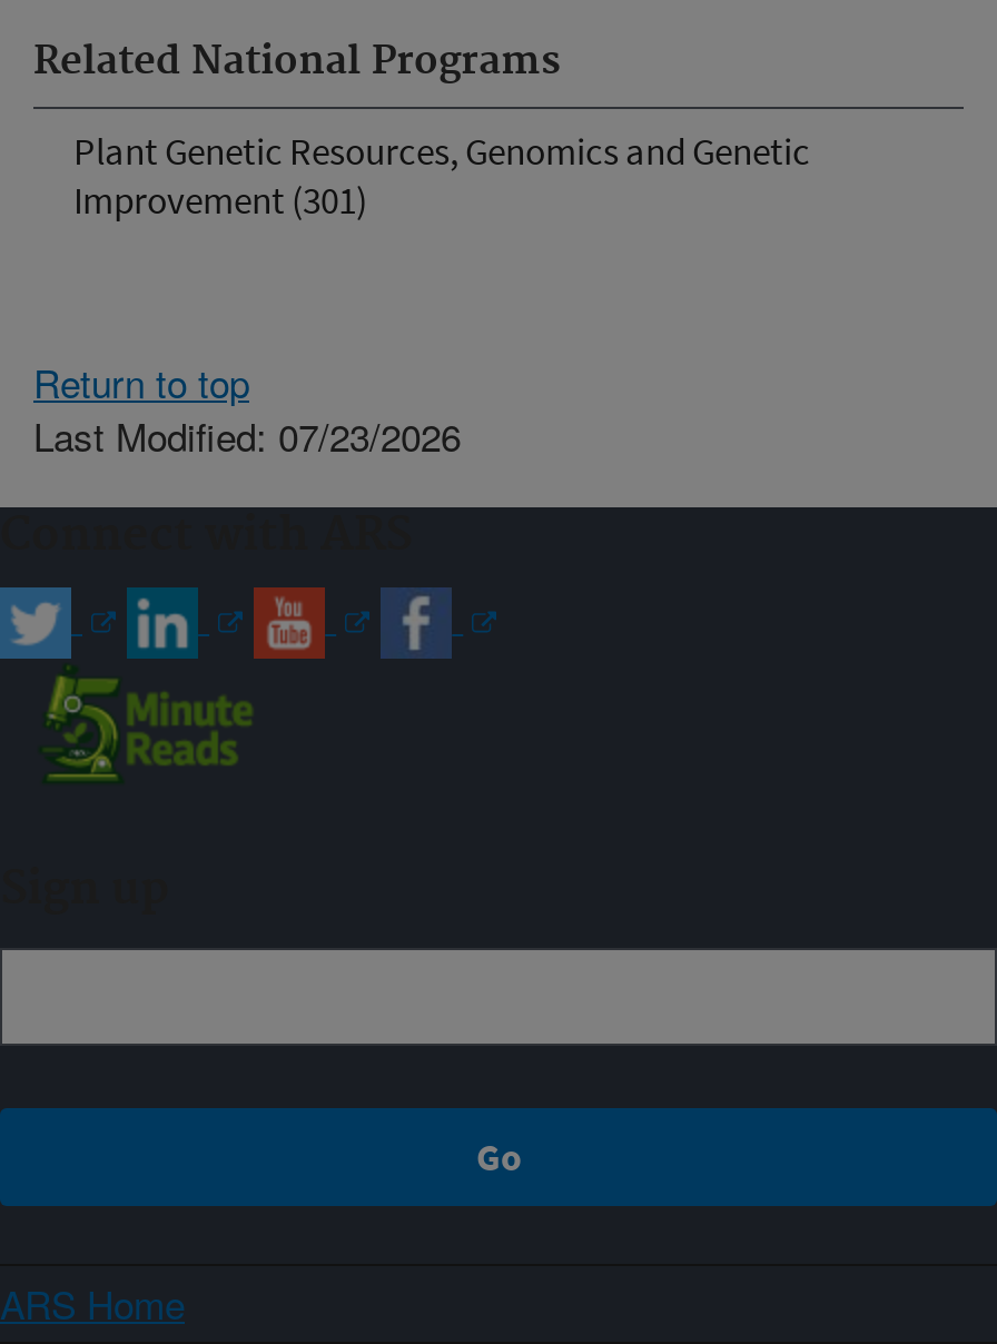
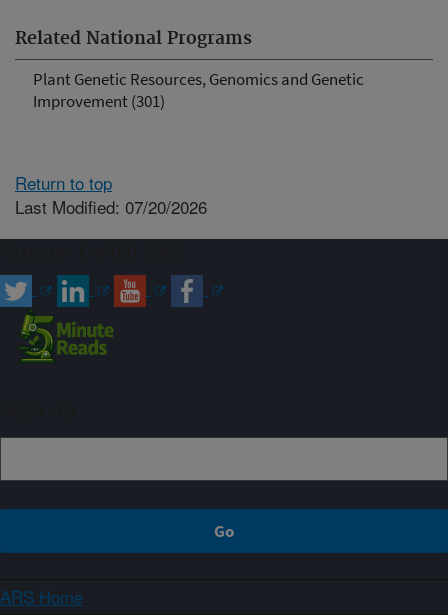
- Last Modified: 07/23/2026
+ Last Modified: 07/20/2026
